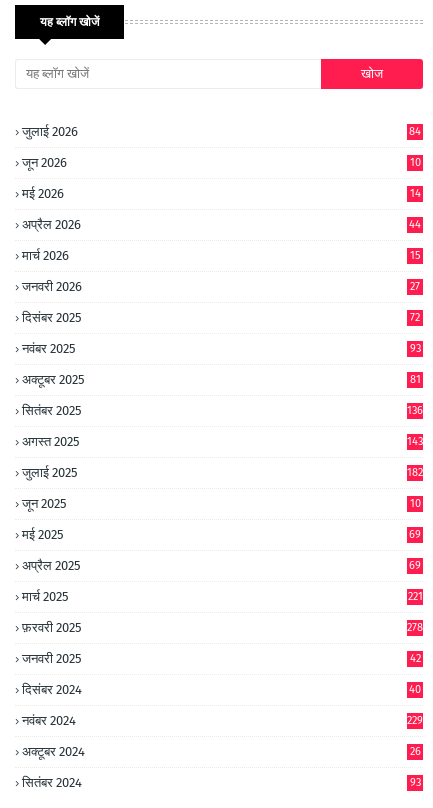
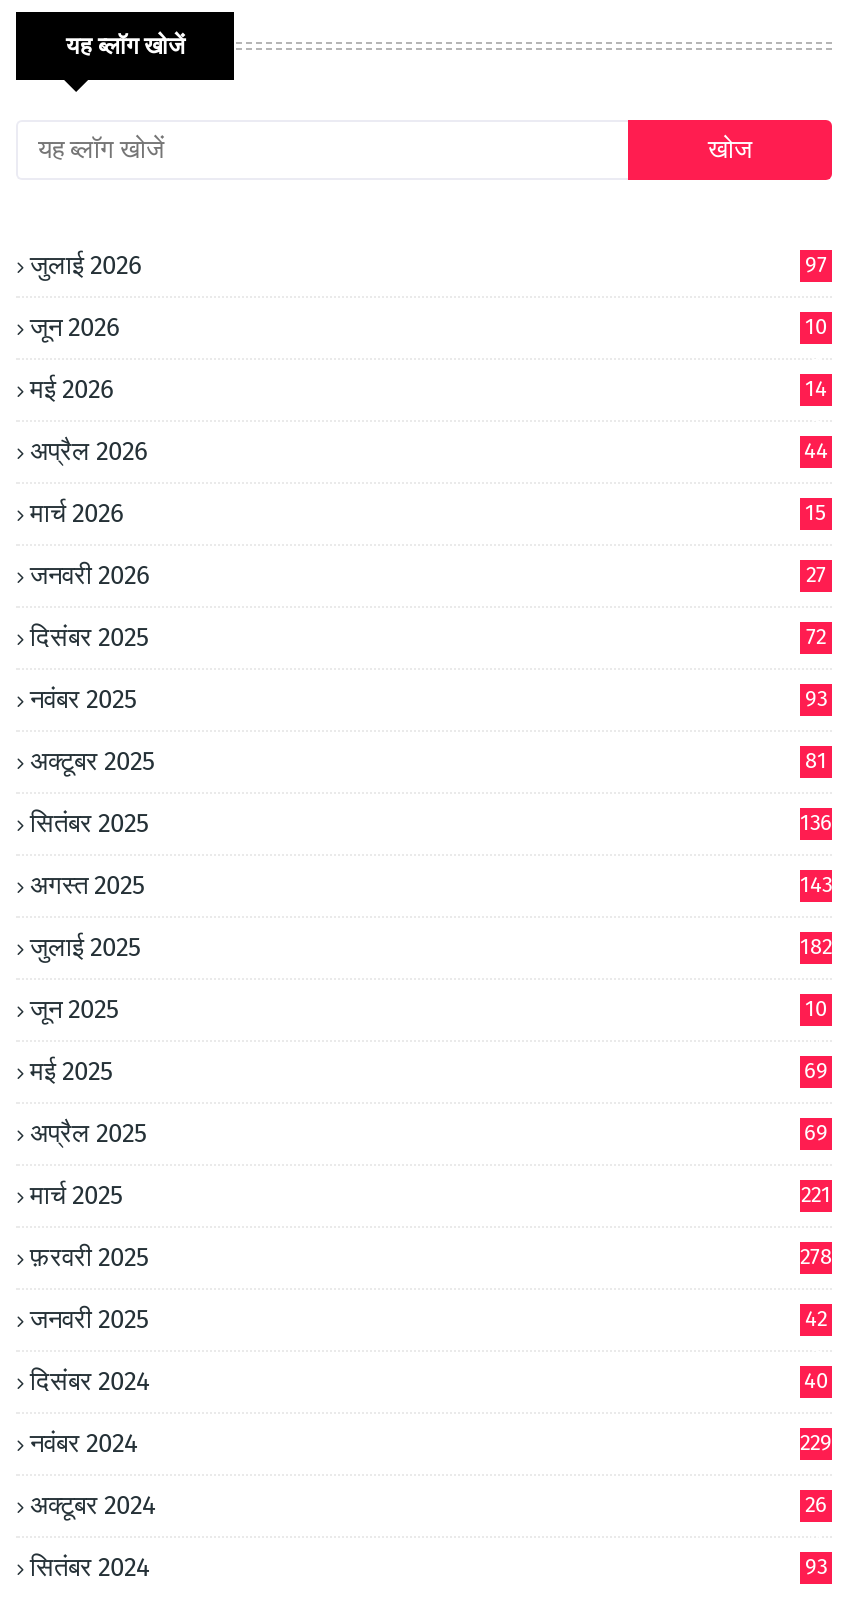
- 84
+ 97
